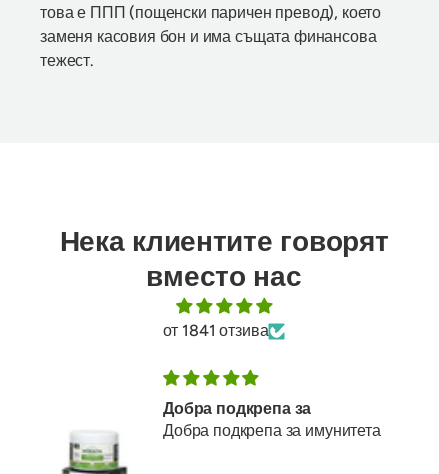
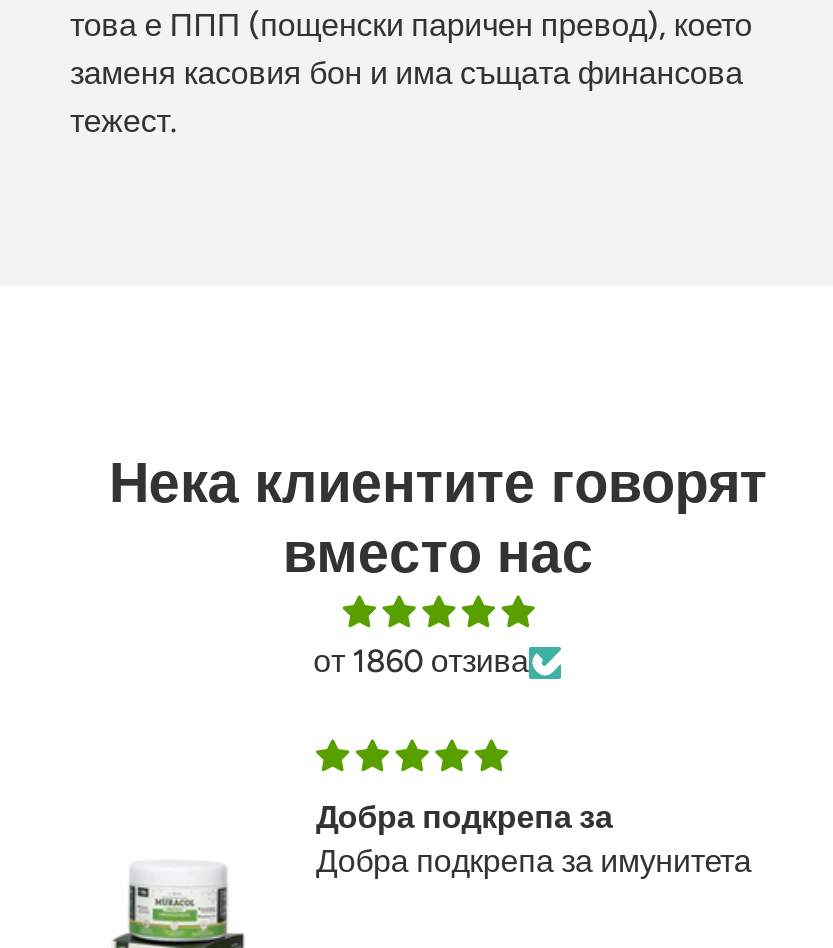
- от 1841 отзива
+ от 1860 отзива
